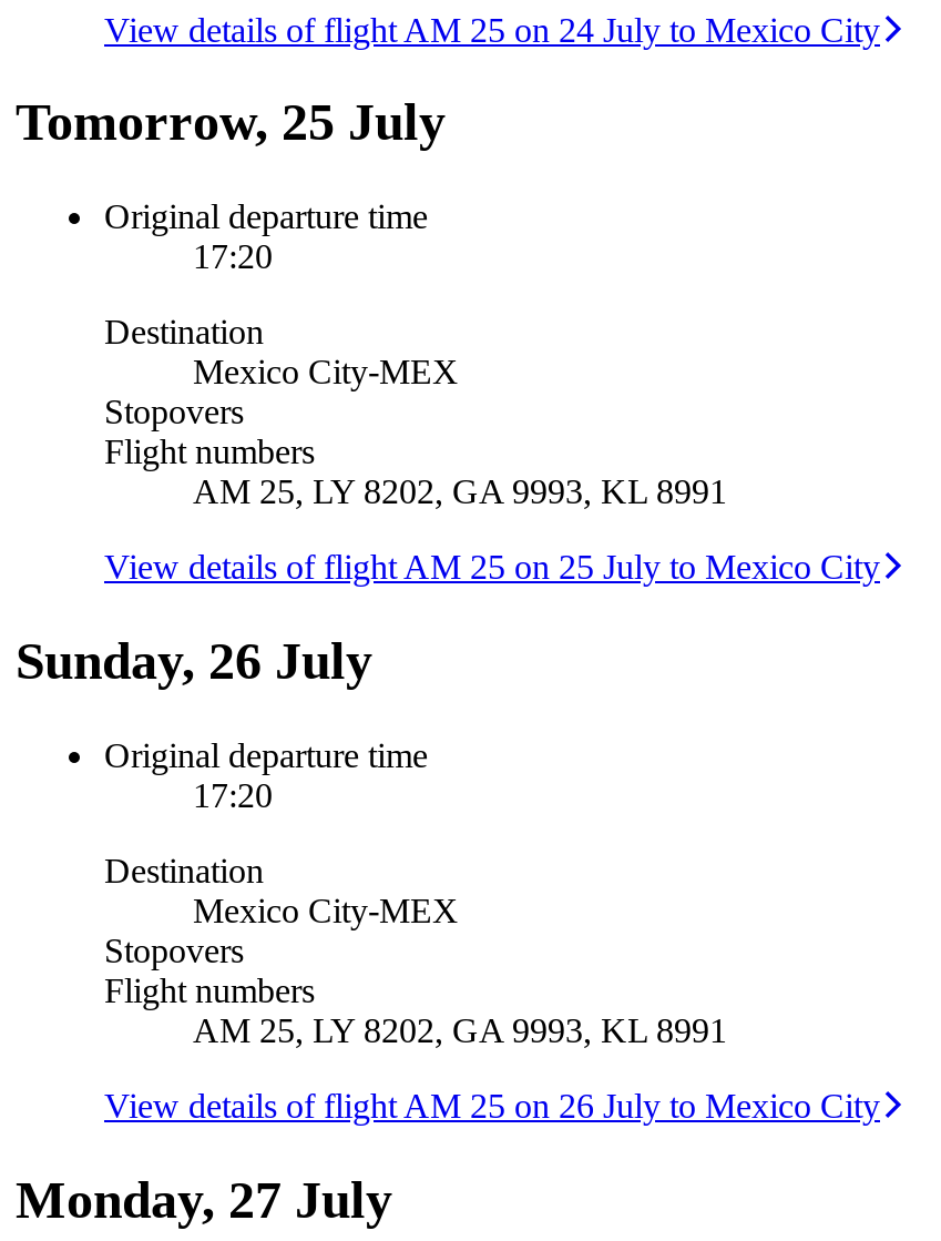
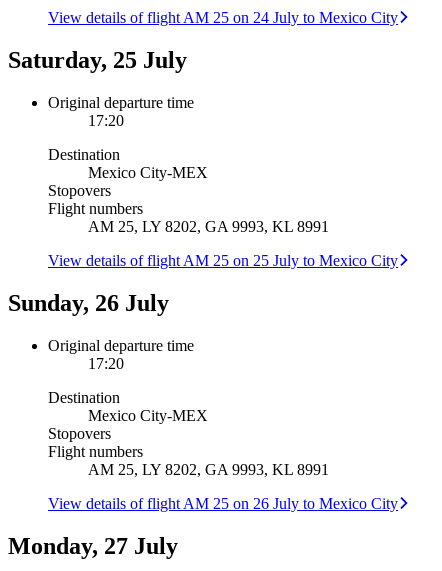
- Tomorrow, 25 July
+ Saturday, 25 July
